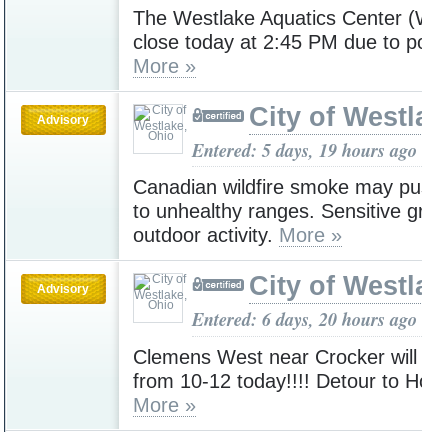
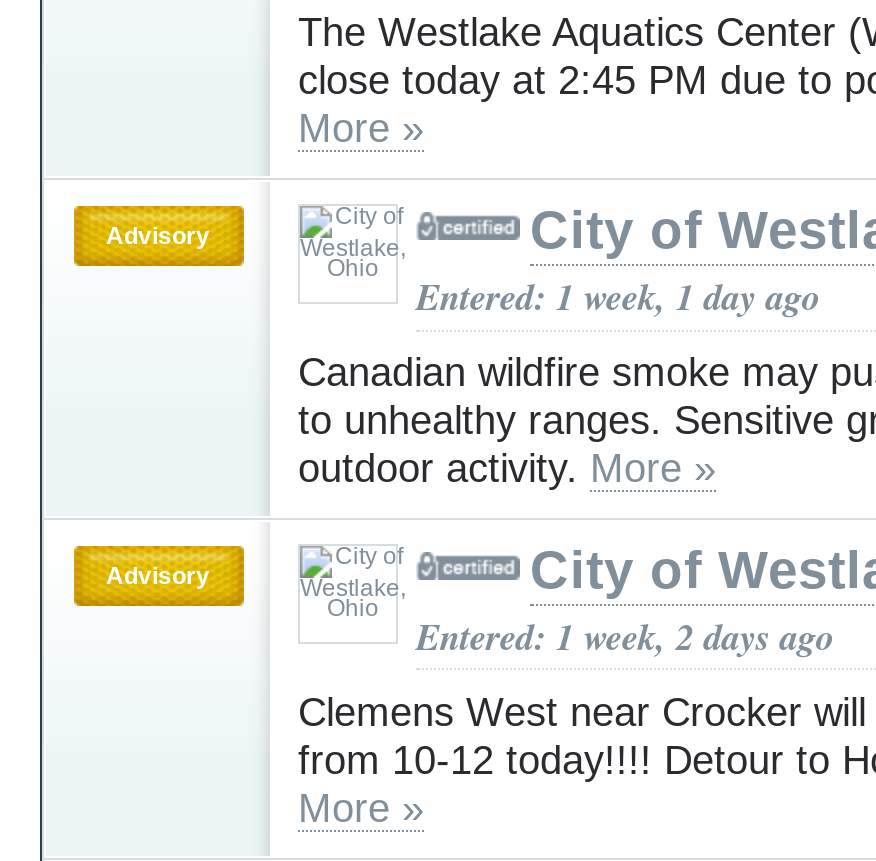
- Entered: 5 days, 19 hours ago
+ Entered: 1 week, 1 day ago

- Entered: 6 days, 20 hours ago
+ Entered: 1 week, 2 days ago
